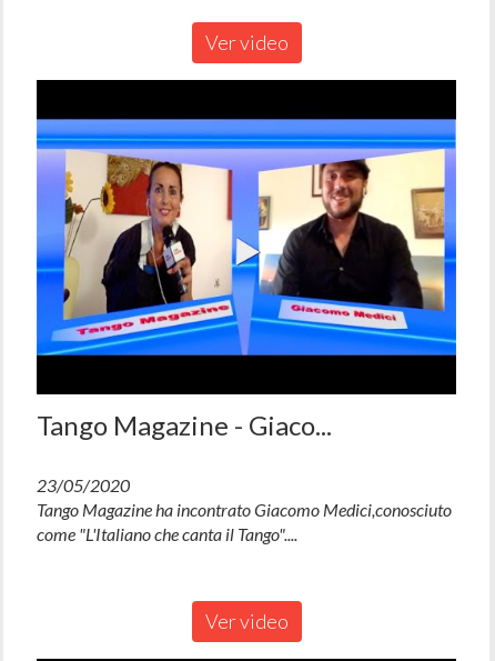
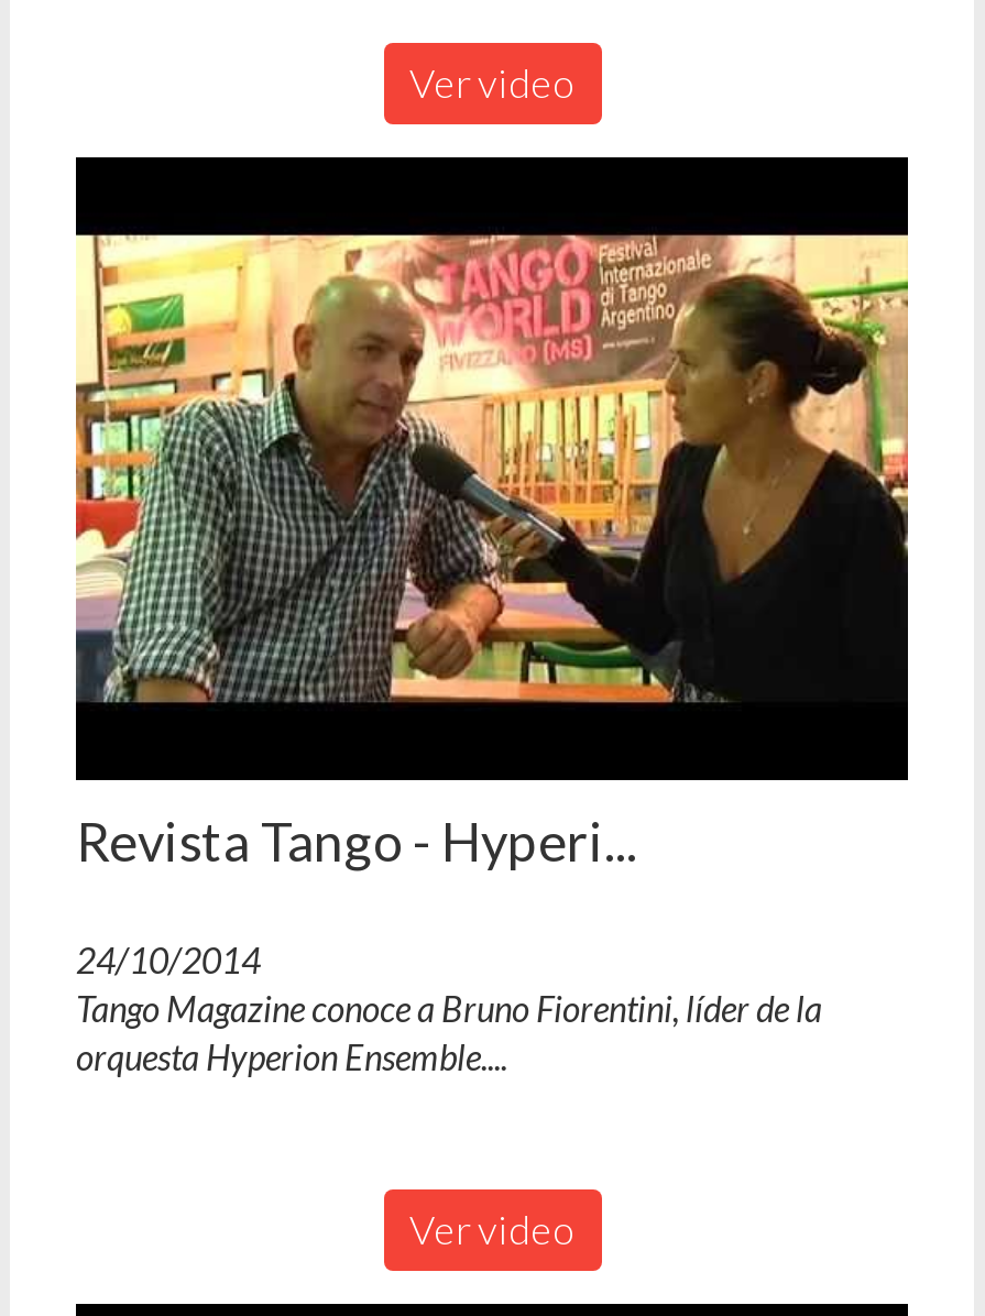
- [image]
+ [image]

- Tango Magazine - Giaco...
+ Revista Tango - Hyperi...

- 23/05/2020
- Tango Magazine ha incontrato Giacomo Medici,conosciuto
- come "L'Italiano che canta il Tango"....
+ 24/10/2014
+ Tango Magazine conoce a Bruno Fiorentini, líder de la
+ orquesta Hyperion Ensemble....
